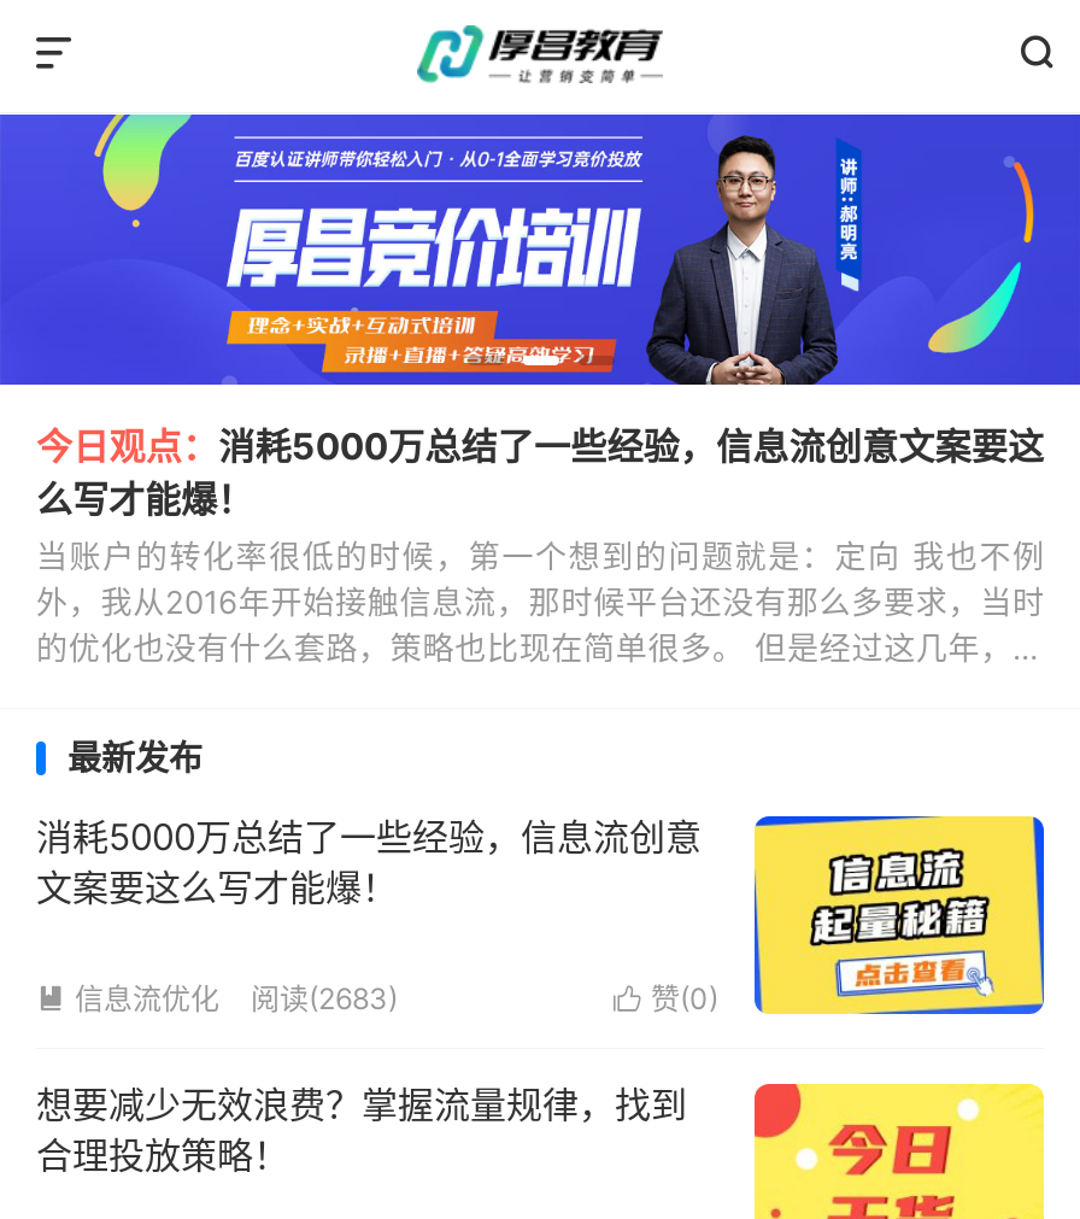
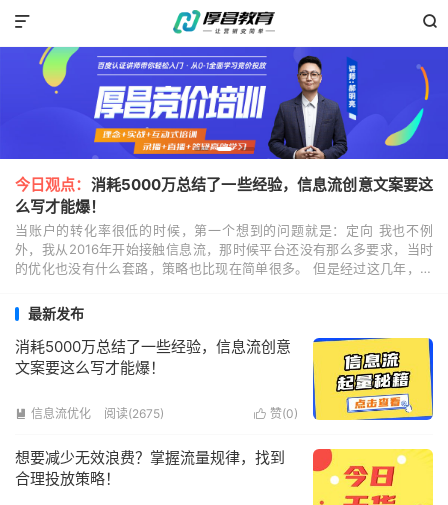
- 阅读(2683)
+ 阅读(2675)
